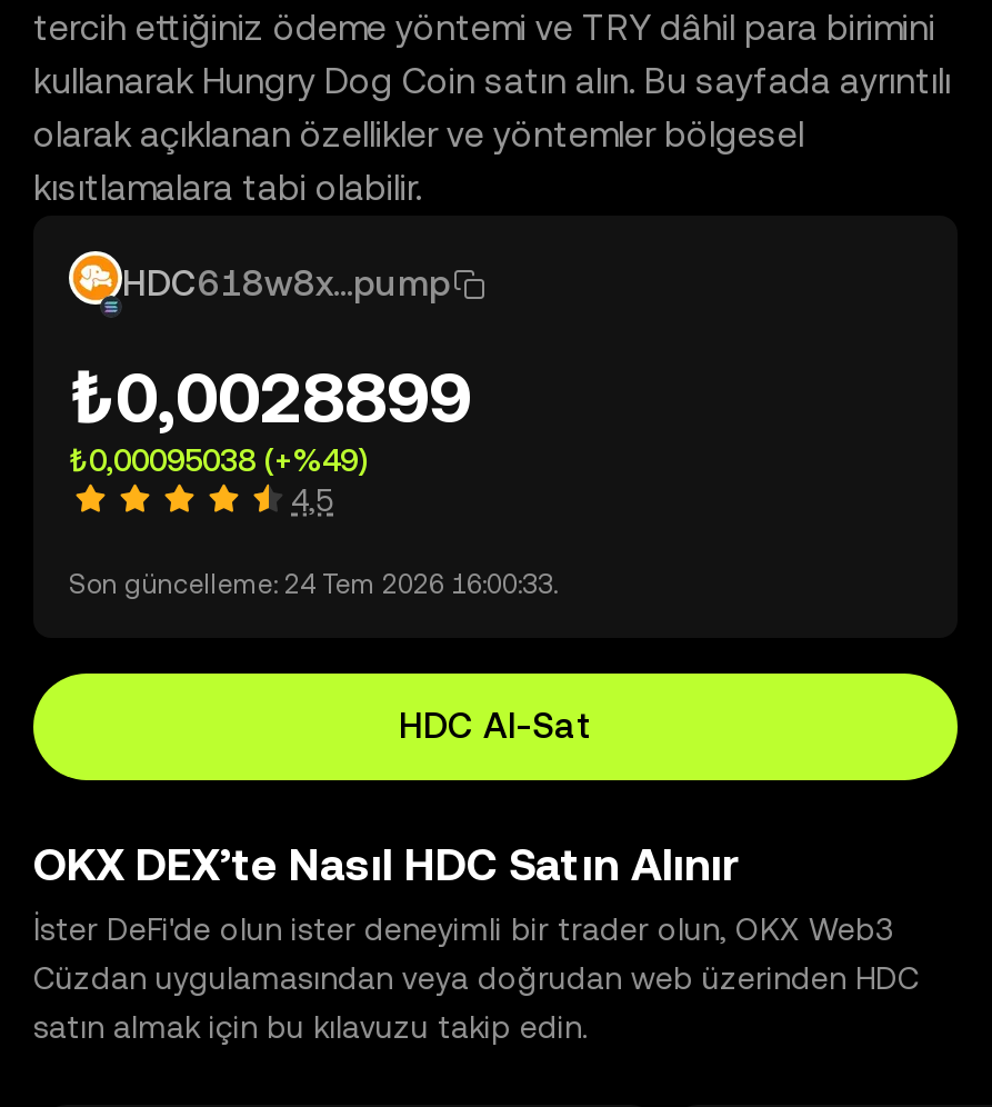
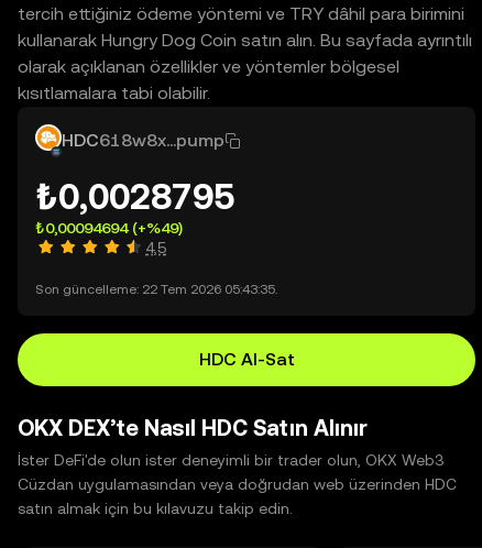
- ₺0,0028899
+ ₺0,0028795

- ₺0,00095038 (+%49)
+ ₺0,00094694 (+%49)

- Son güncelleme: 24 Tem 2026 16:00:33.
+ Son güncelleme: 22 Tem 2026 05:43:35.
